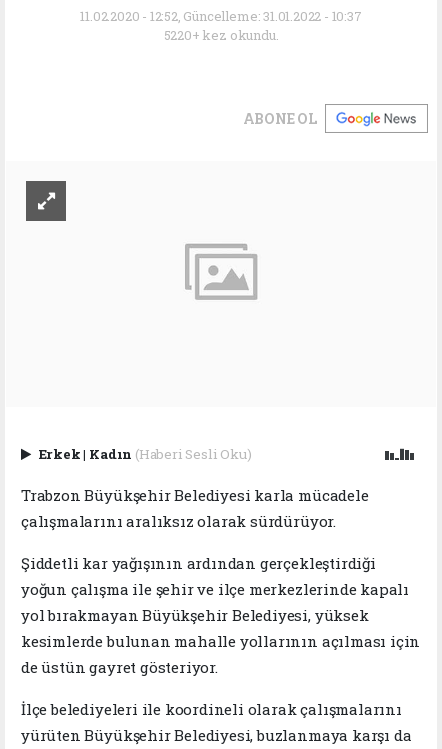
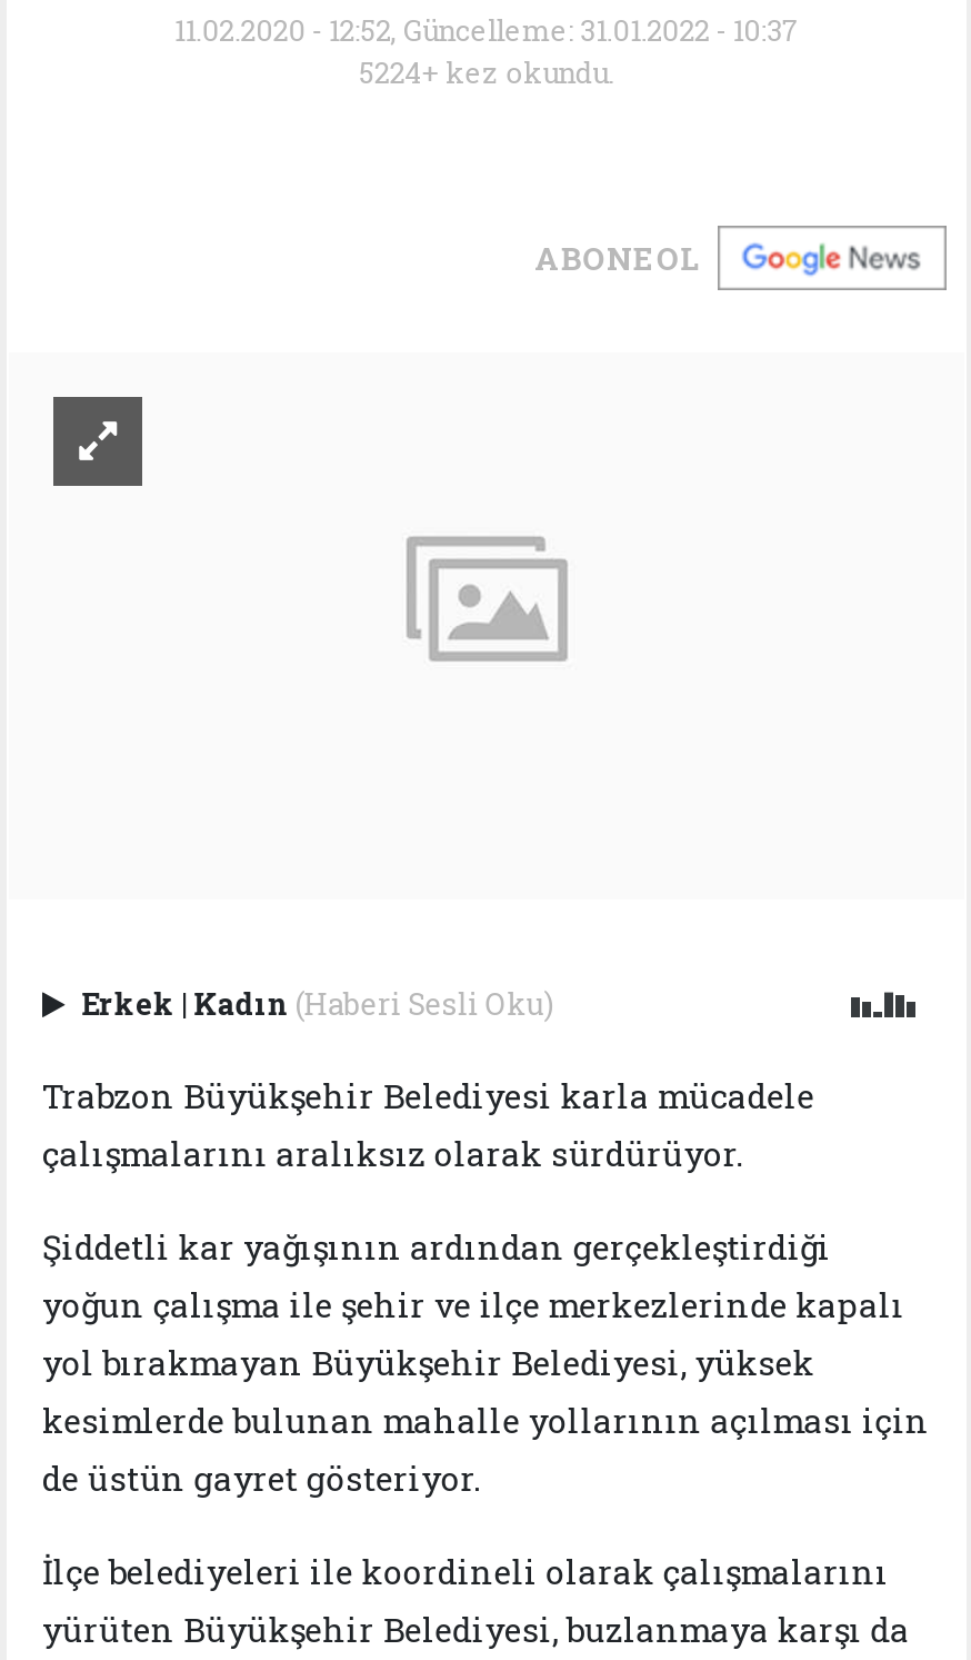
- 5220+ kez okundu.
+ 5224+ kez okundu.
